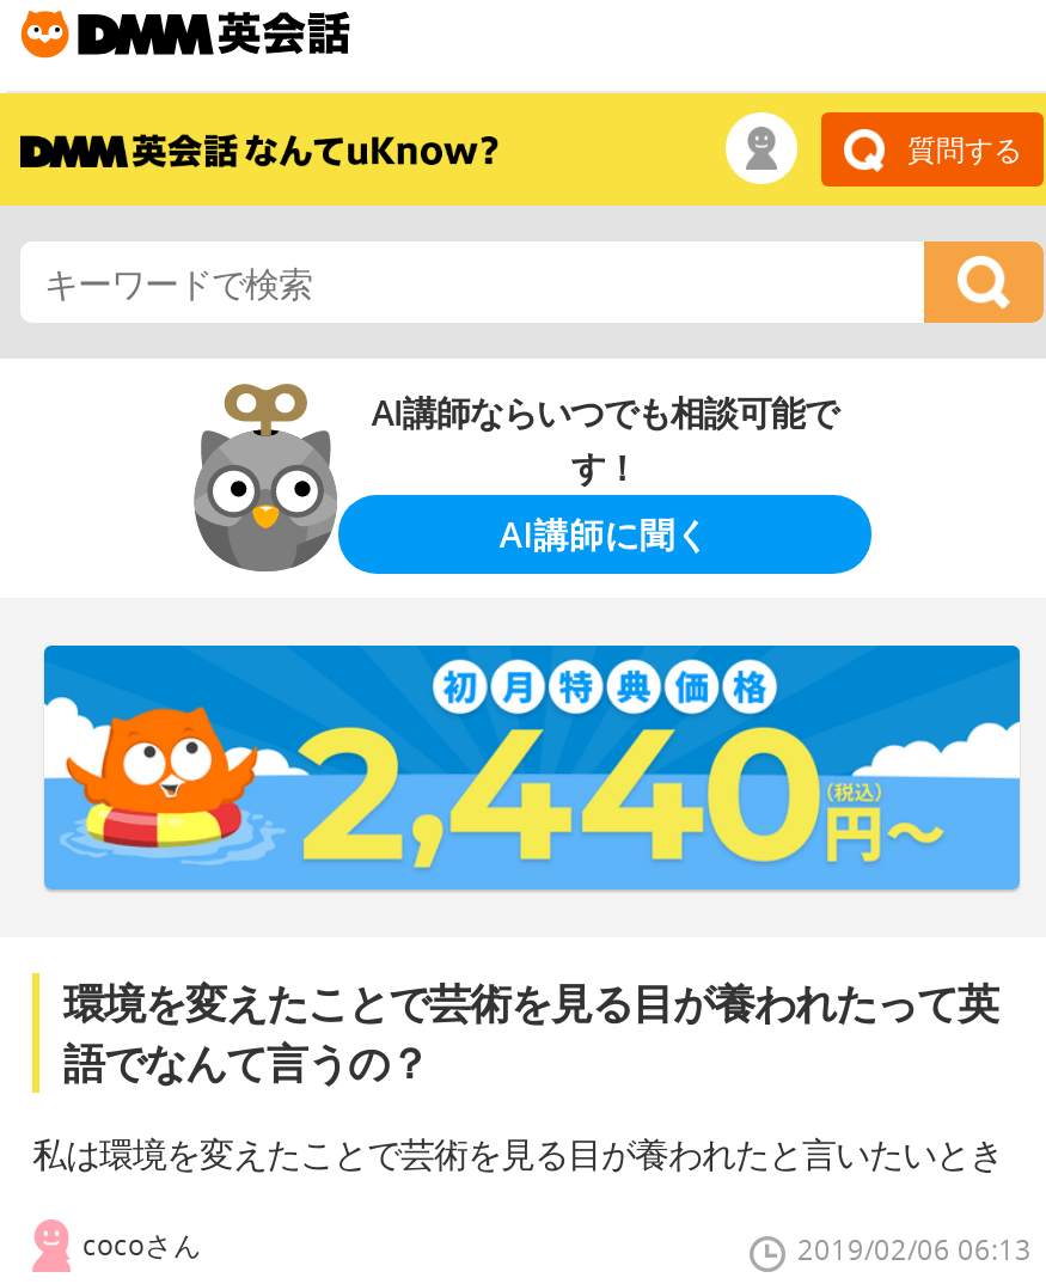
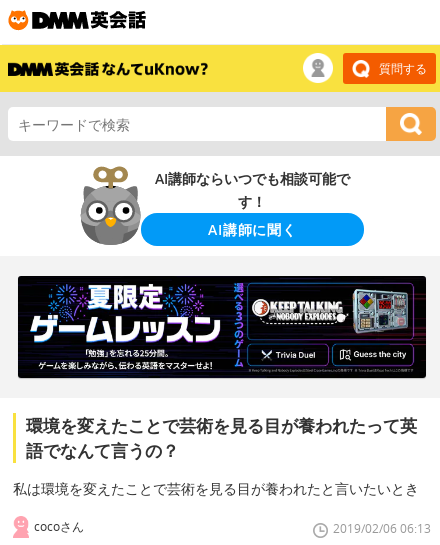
- [image]
+ [image]
